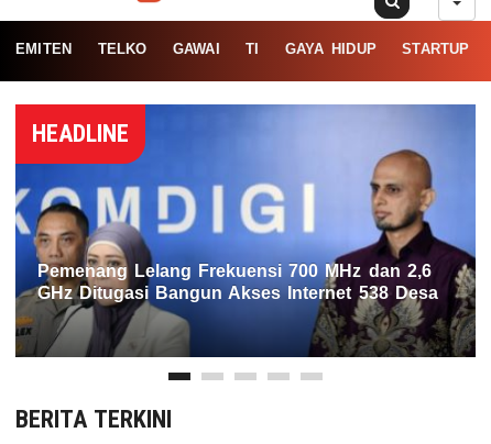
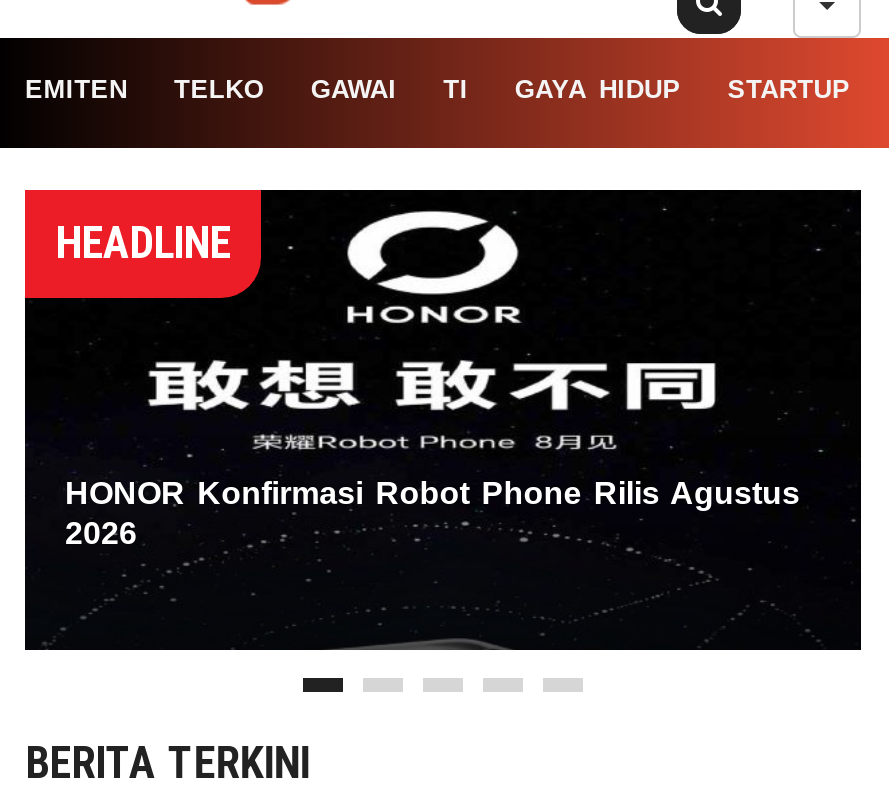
- [image]
- Pemenang Lelang Frekuensi 700 MHz dan 2,6
- GHz Ditugasi Bangun Akses Internet 538 Desa
+ [image]
+ HONOR Konfirmasi Robot Phone Rilis Agustus
+ 2026
